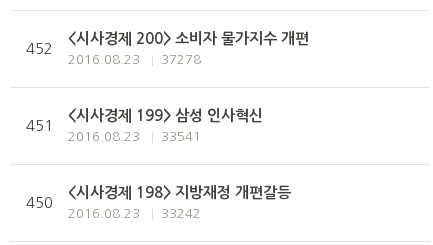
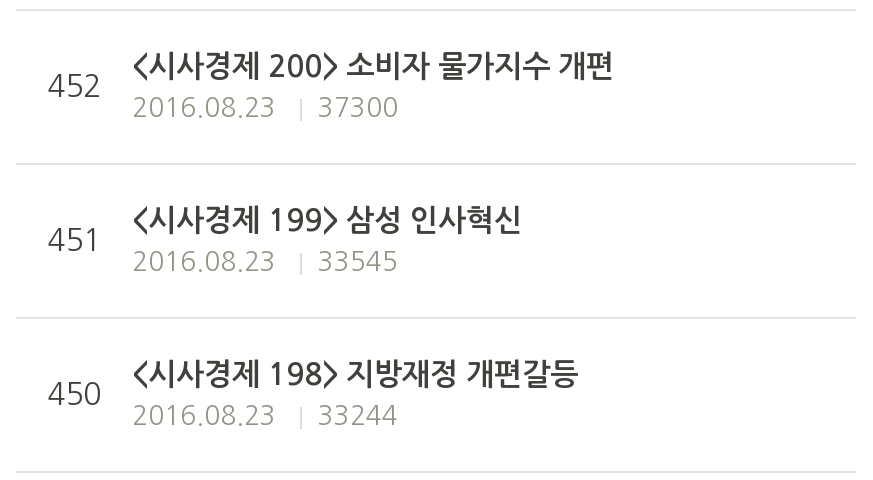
- 2016.08.23 37278
+ 2016.08.23 37300

- 2016.08.23 33541
+ 2016.08.23 33545

- 2016.08.23 33242
+ 2016.08.23 33244
